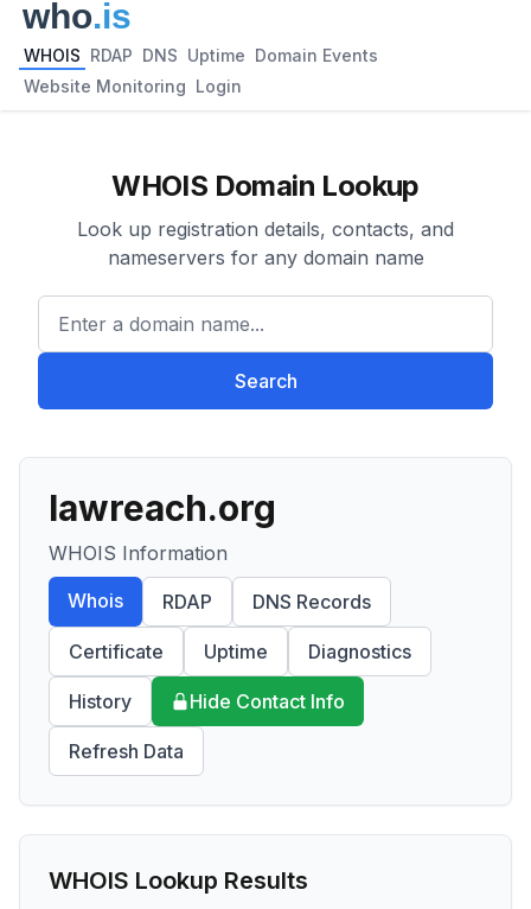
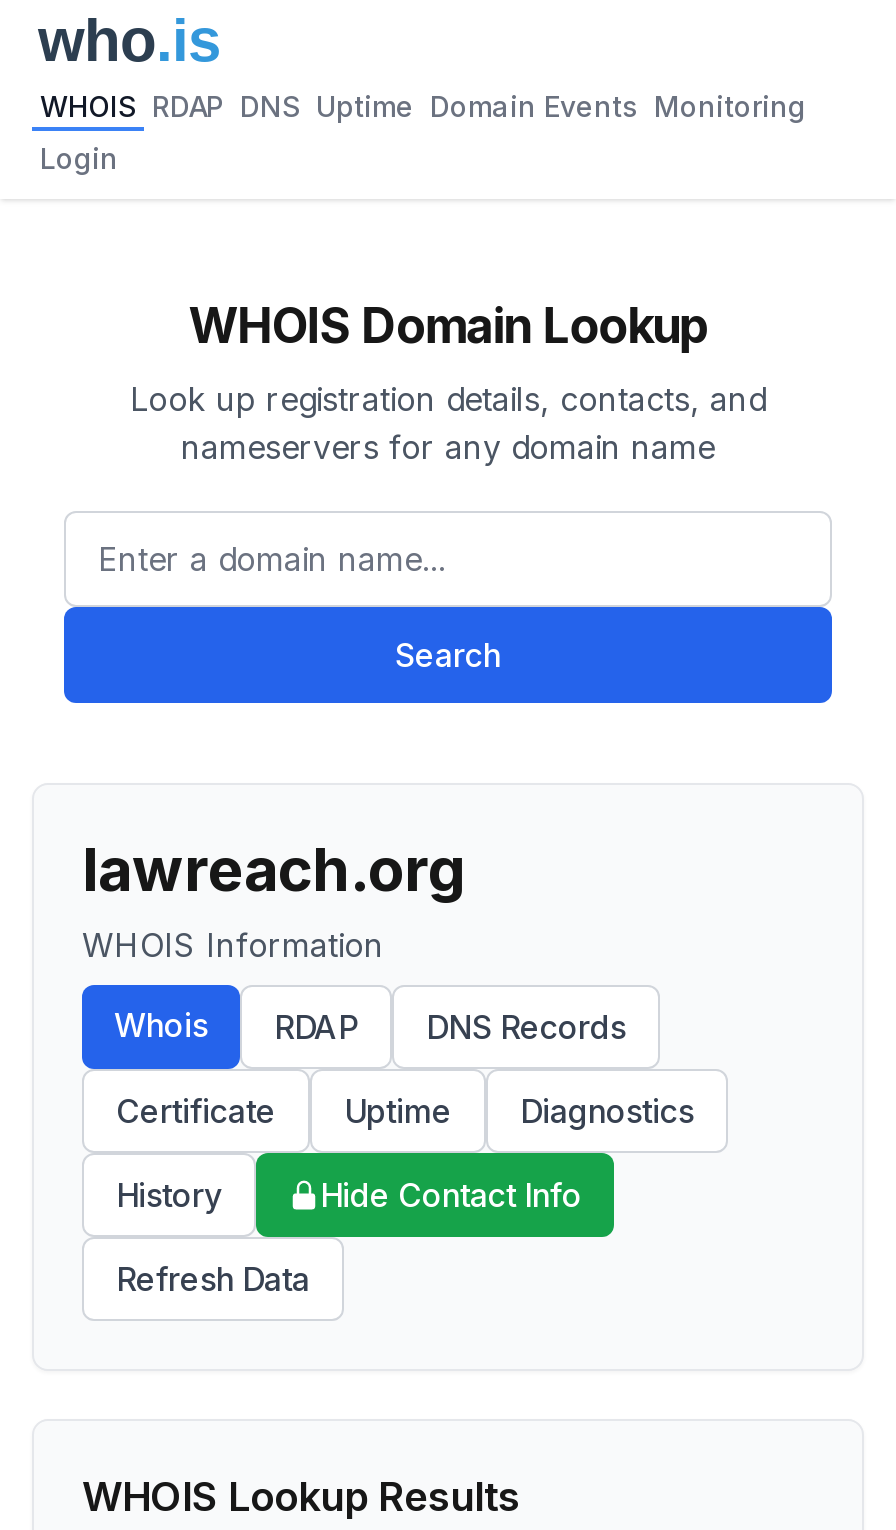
- WHOIS RDAP DNS Uptime Domain Events
+ WHOIS RDAP DNS Uptime Domain Events Monitoring

- Website Monitoring Login
+ Login
